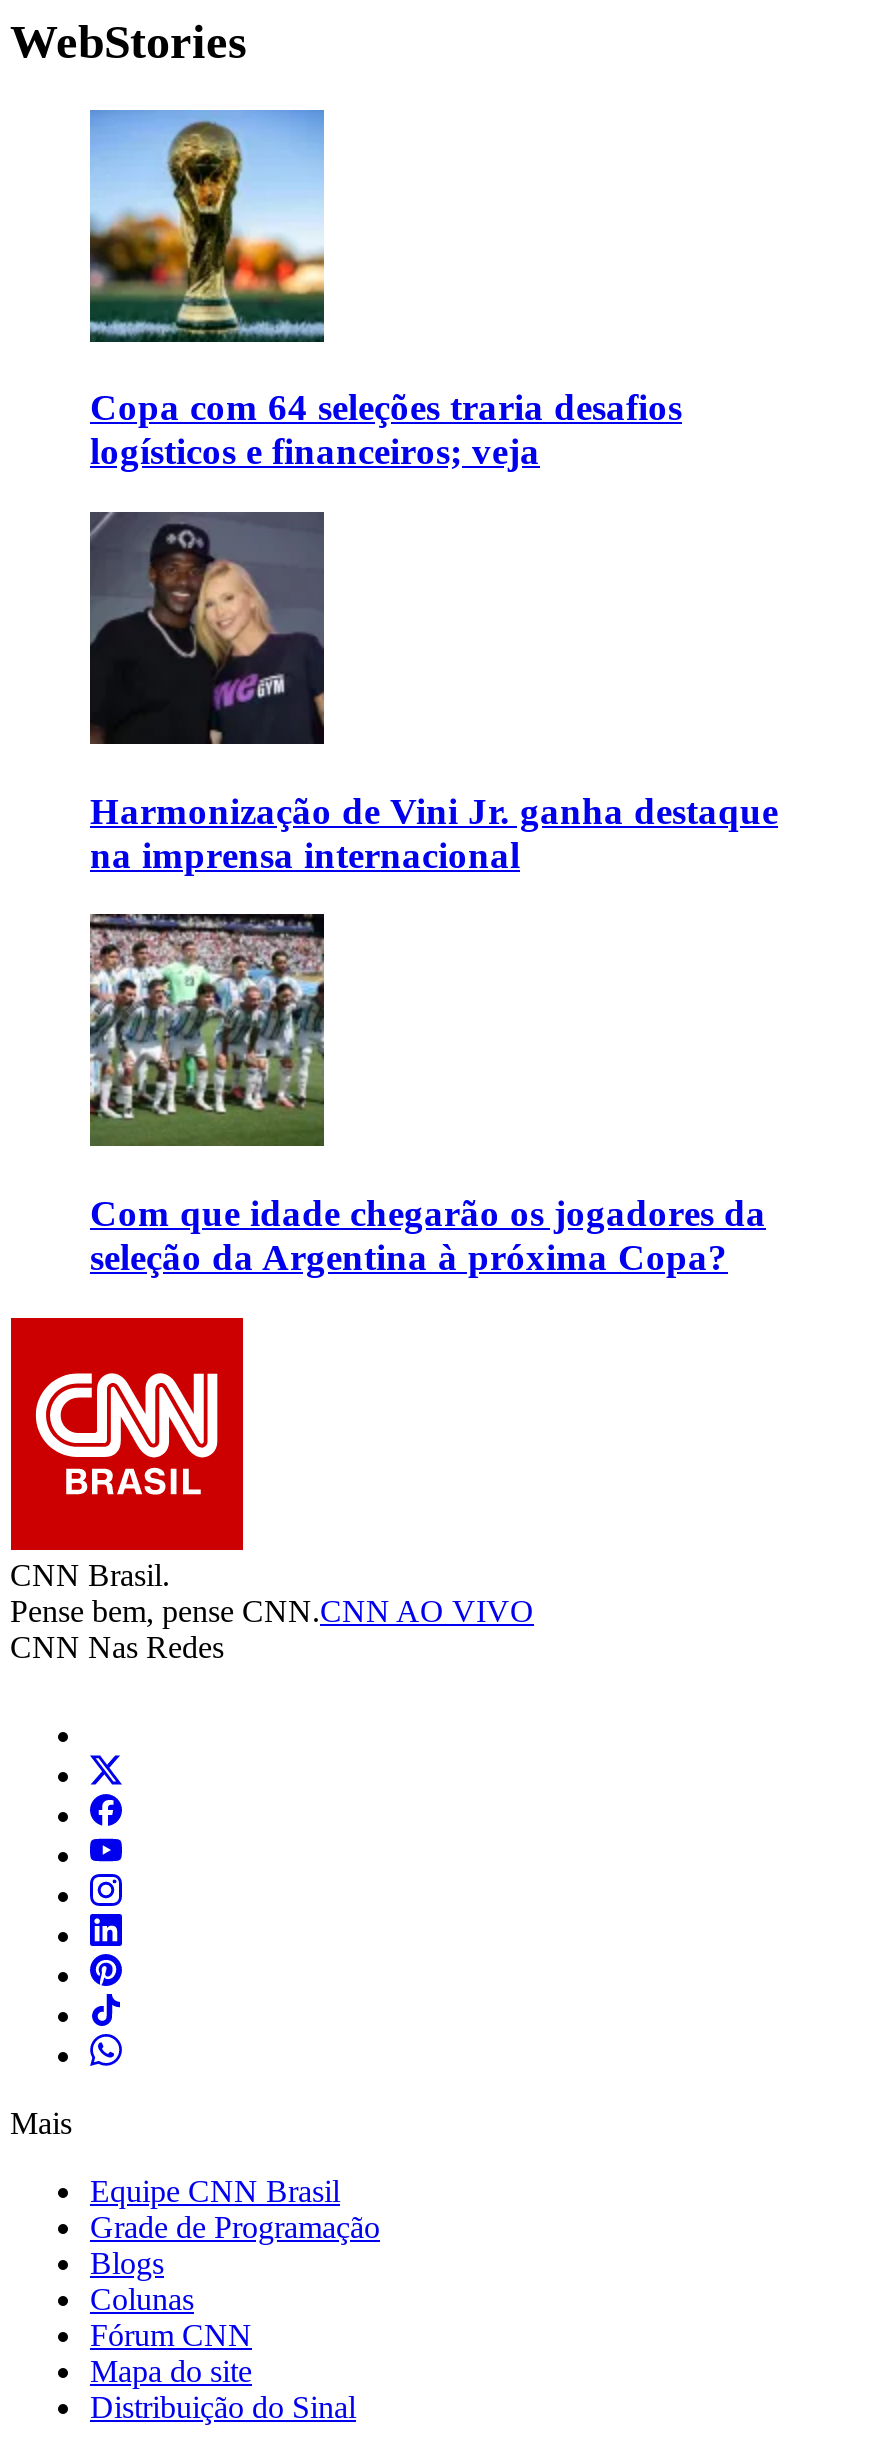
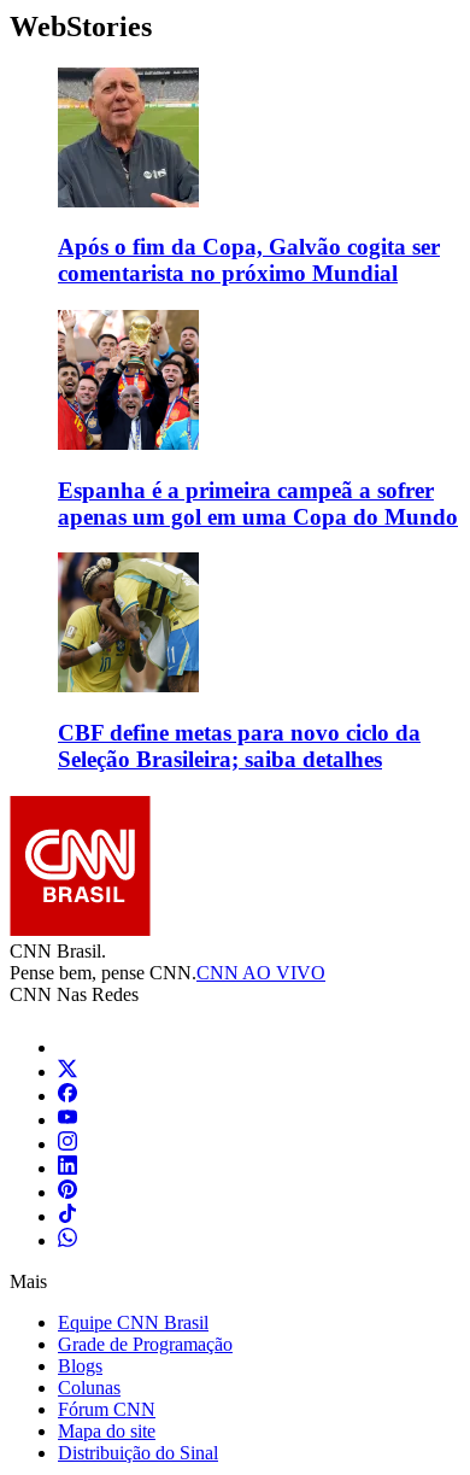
- [image]
- Copa com 64 seleções traria desafios
- logísticos e financeiros; veja
+ [image]
+ Após o fim da Copa, Galvão cogita ser
+ comentarista no próximo Mundial

- [image]
- Harmonização de Vini Jr. ganha destaque
- na imprensa internacional
+ [image]
+ Espanha é a primeira campeã a sofrer
+ apenas um gol em uma Copa do Mundo

- [image]
- Com que idade chegarão os jogadores da
- seleção da Argentina à próxima Copa?
+ [image]
+ CBF define metas para novo ciclo da
+ Seleção Brasileira; saiba detalhes
